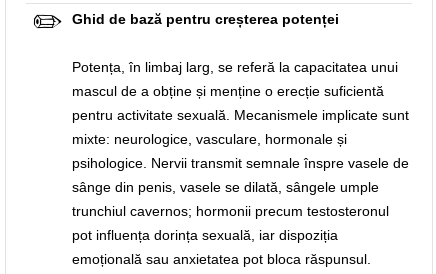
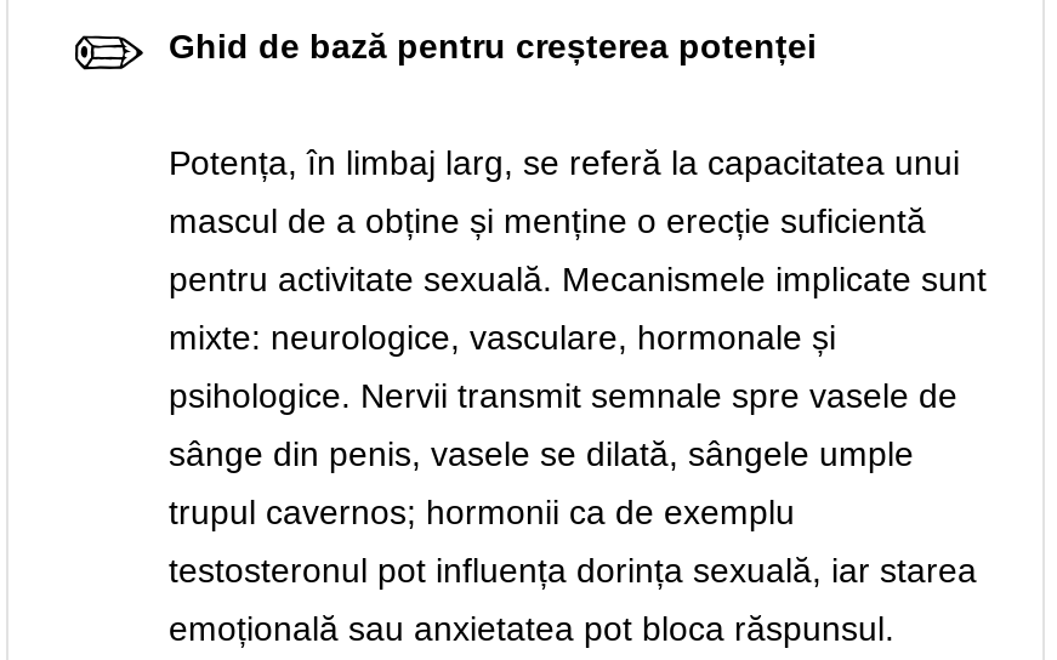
- psihologice. Nervii transmit semnale înspre vasele de
+ psihologice. Nervii transmit semnale spre vasele de

- trunchiul cavernos; hormonii precum testosteronul
+ trupul cavernos; hormonii ca de exemplu

- pot influența dorința sexuală, iar dispoziția
+ testosteronul pot influența dorința sexuală, iar starea
